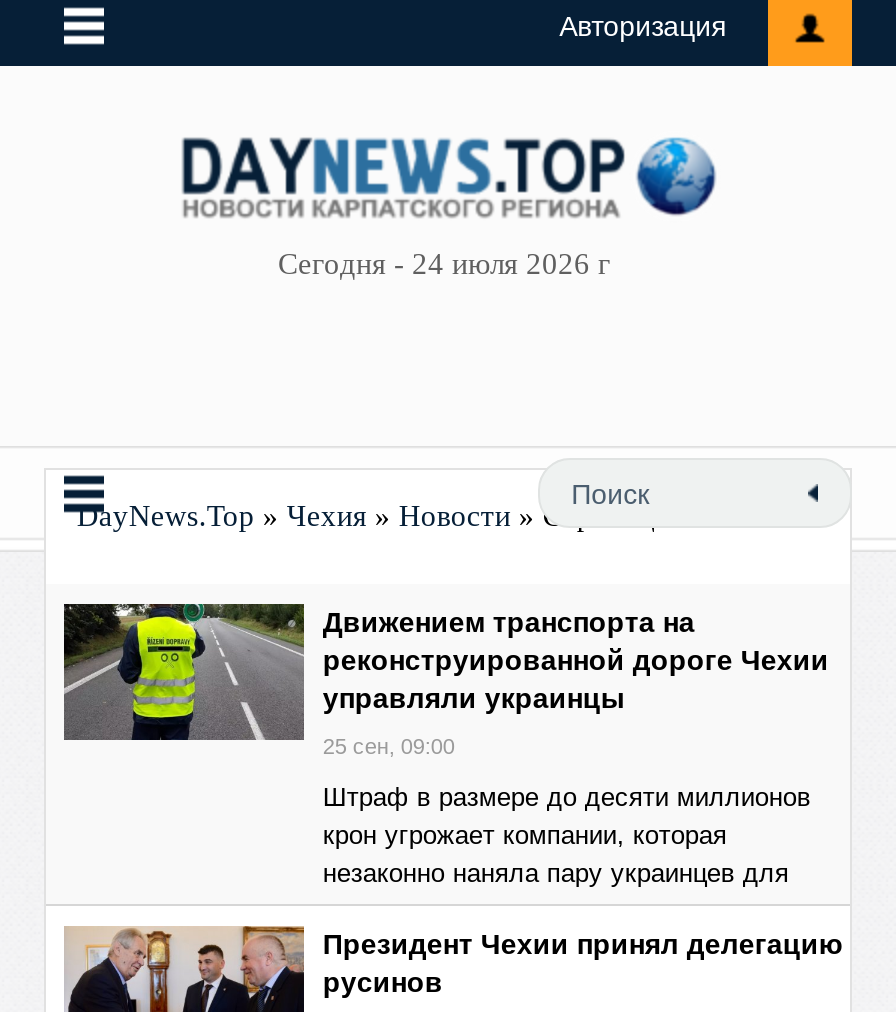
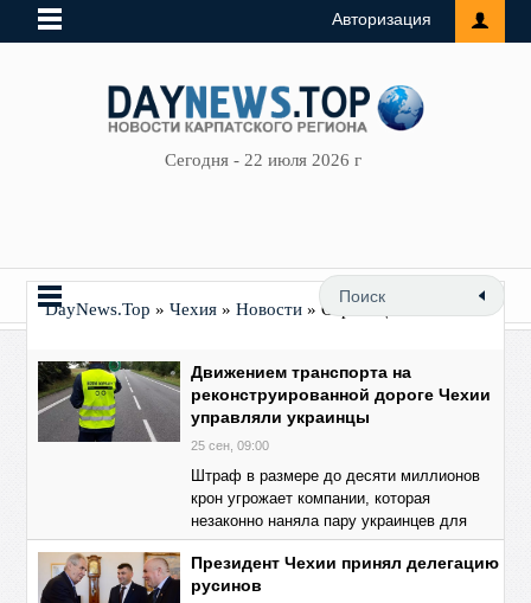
- Сегодня - 24 июля 2026 г
+ Сегодня - 22 июля 2026 г
